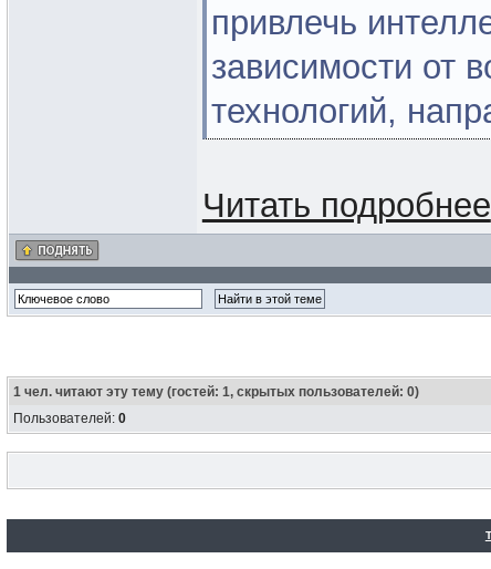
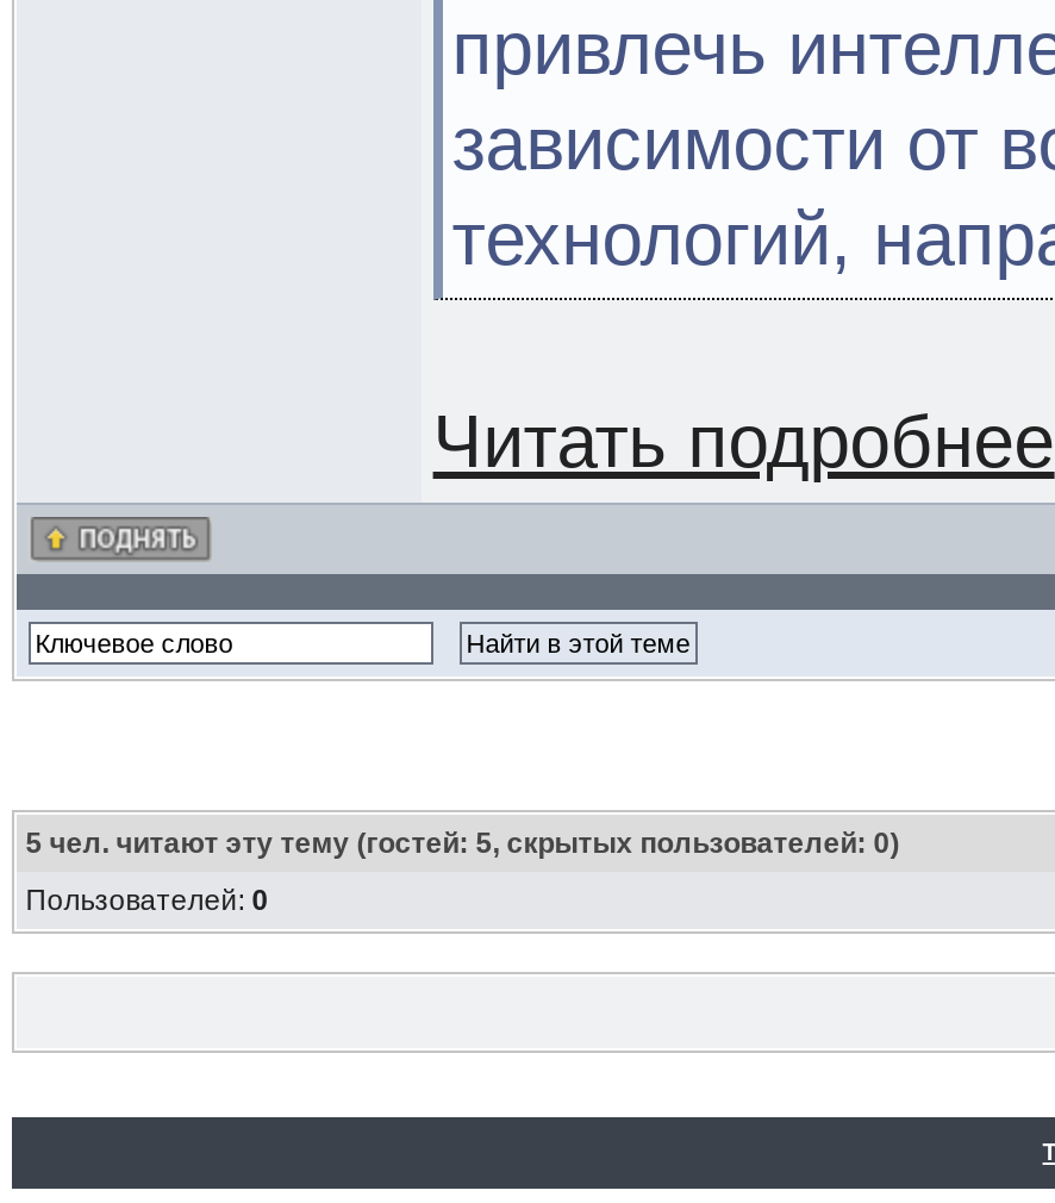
- 1 чел. читают эту тему (гостей: 1, скрытых пользователей: 0)
+ 5 чел. читают эту тему (гостей: 5, скрытых пользователей: 0)
